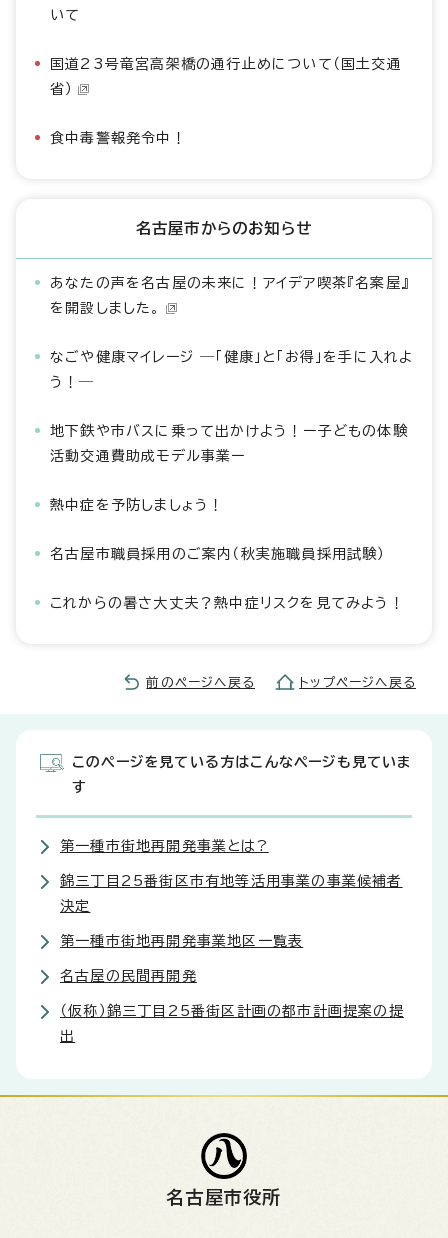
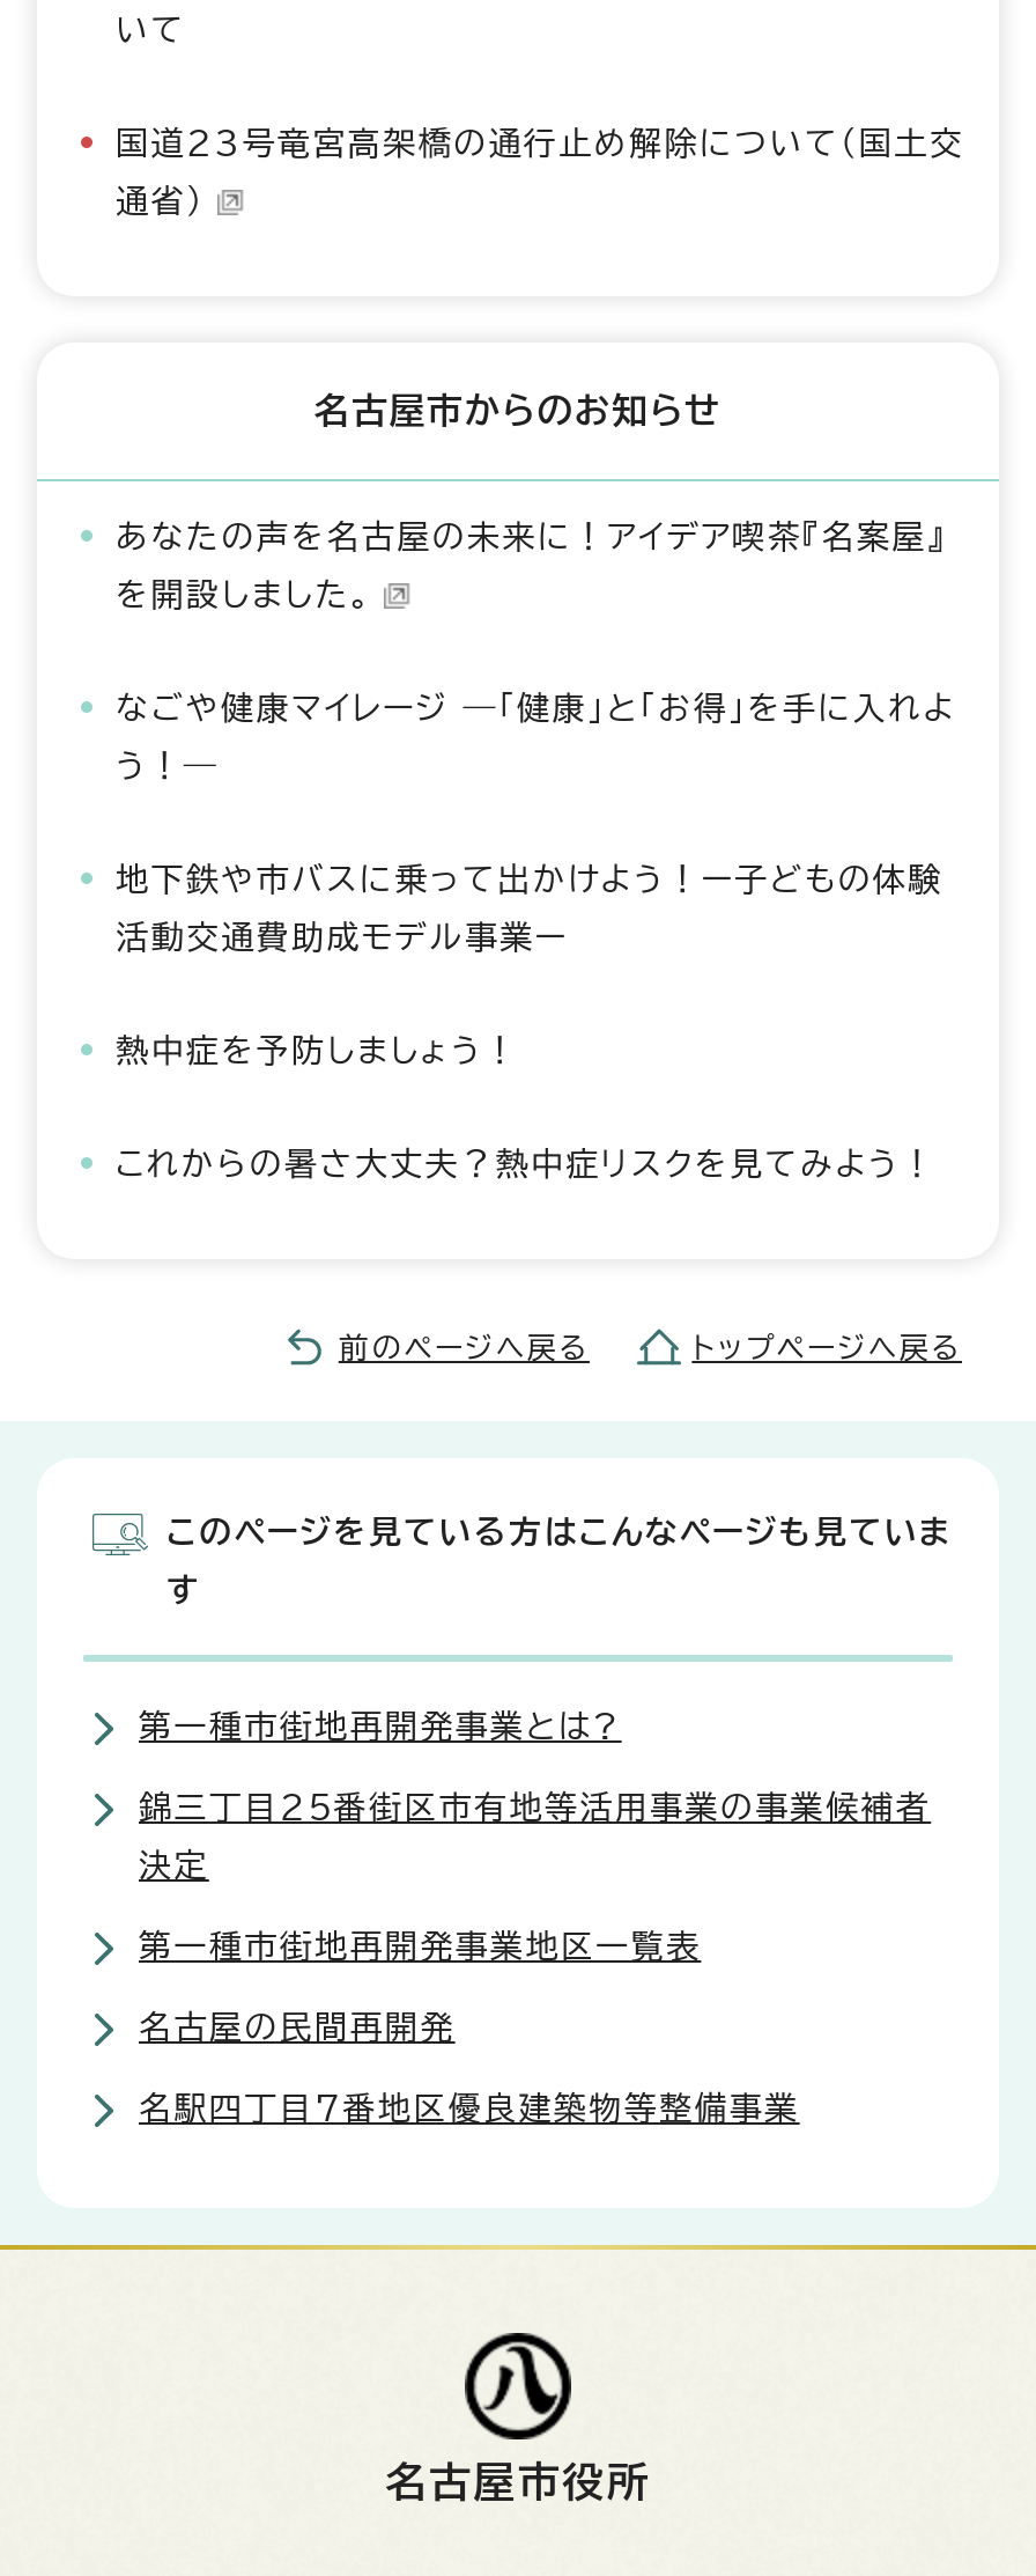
- 国道23号竜宮高架橋の通行止めについて（国土交通
- 省）
- 食中毒警報発令中！
+ 国道23号竜宮高架橋の通行止め解除について（国土交
+ 通省）

- 名古屋市職員採用のご案内（秋実施職員採用試験）

- （仮称）錦三丁目25番街区計画の都市計画提案の提
- 出
+ 名駅四丁目7番地区優良建築物等整備事業
